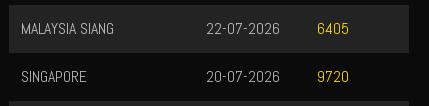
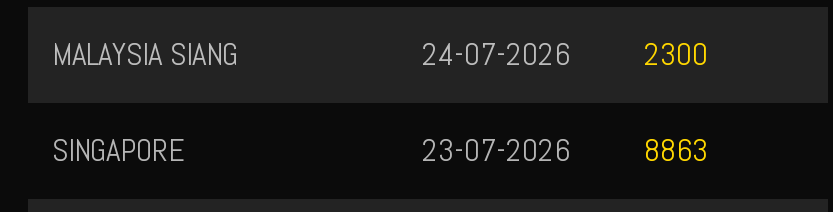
- 22-07-2026
+ 24-07-2026

- 6405
+ 2300

- 20-07-2026
+ 23-07-2026

- 9720
+ 8863
